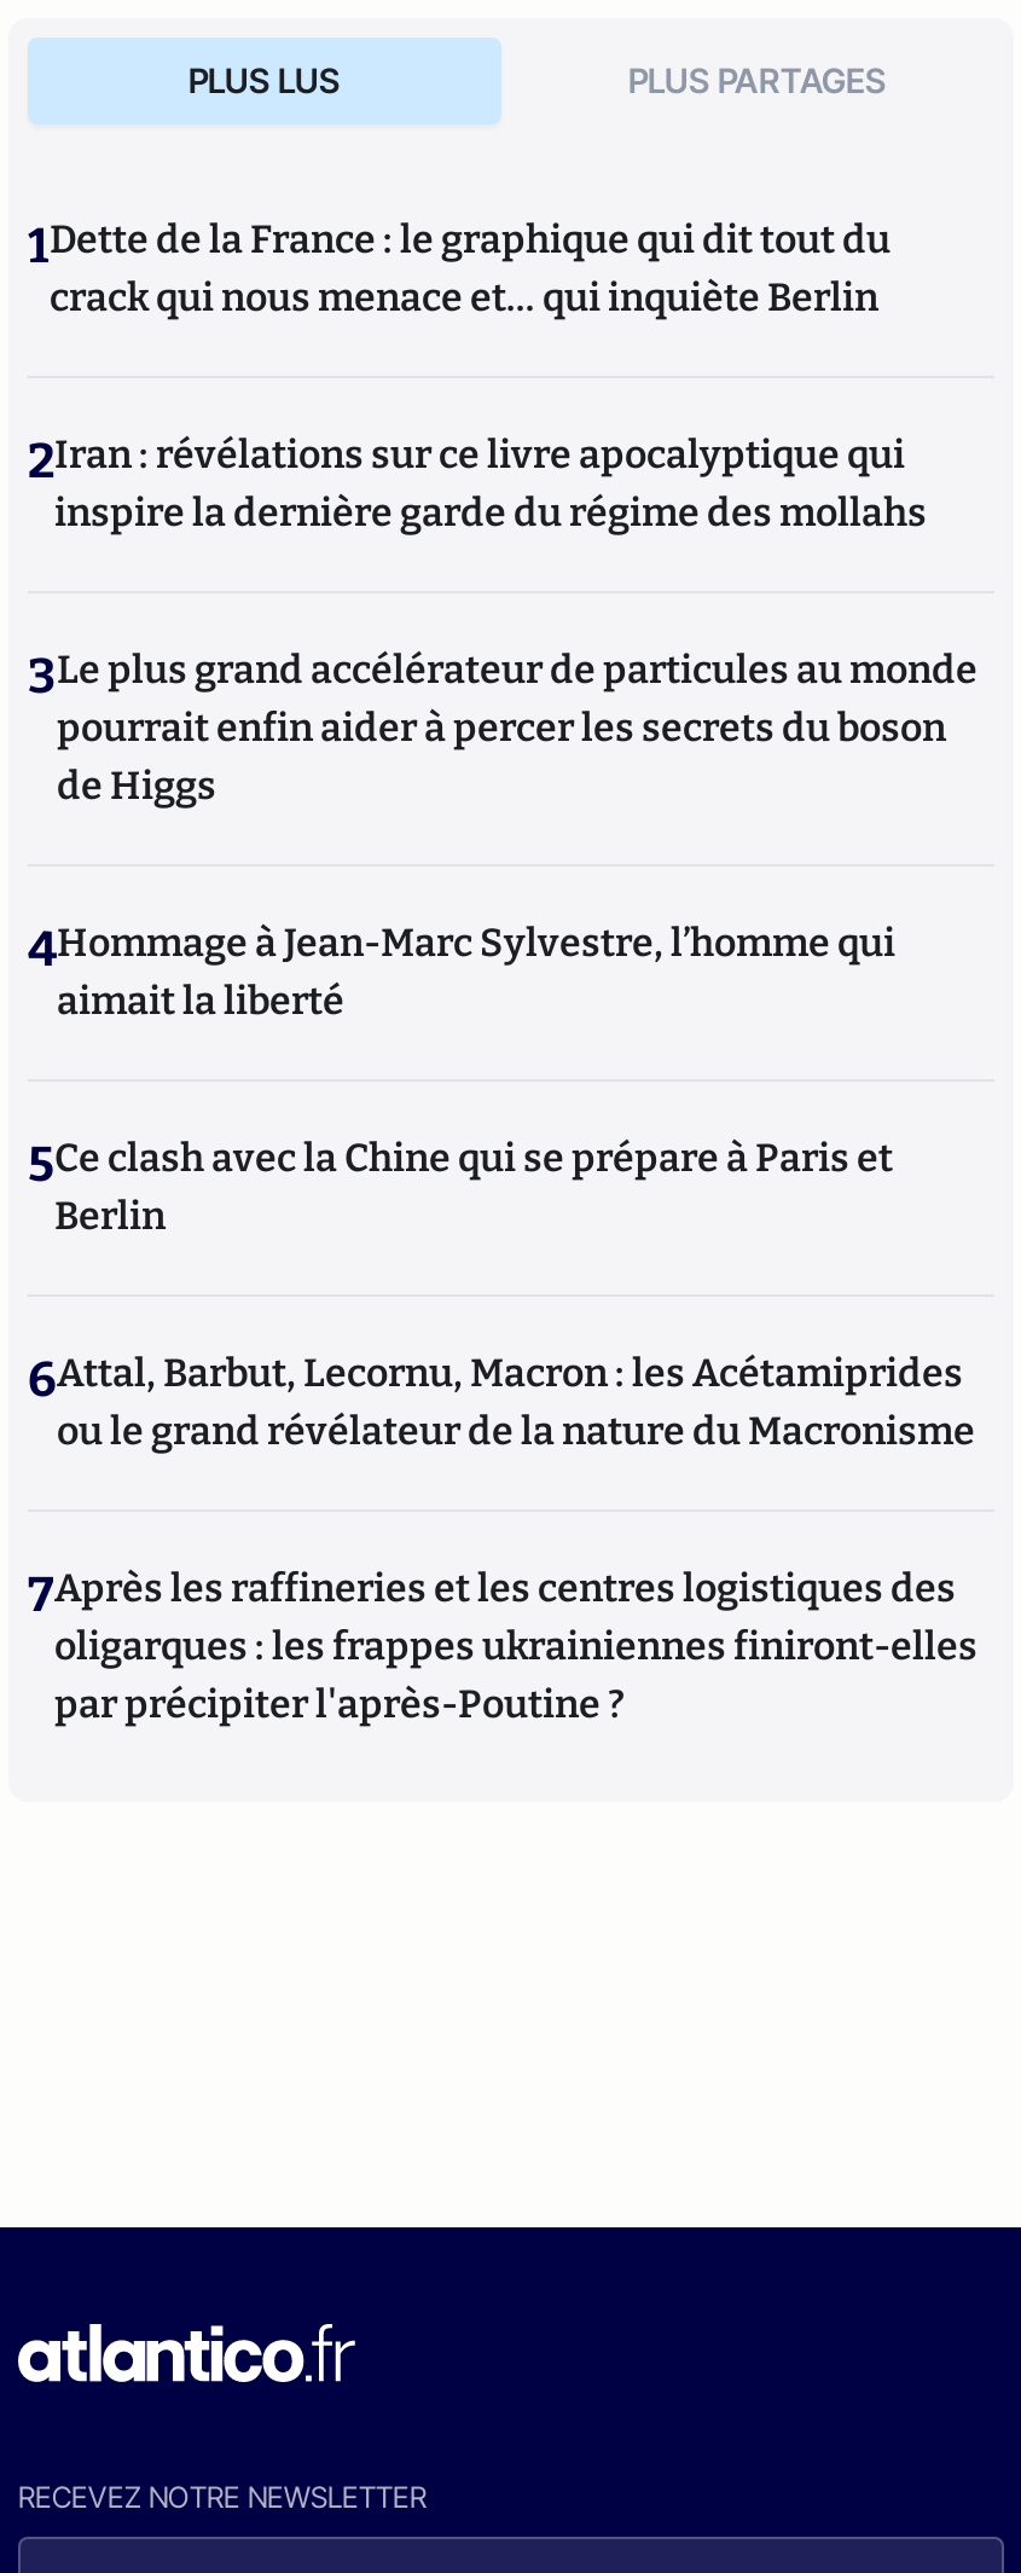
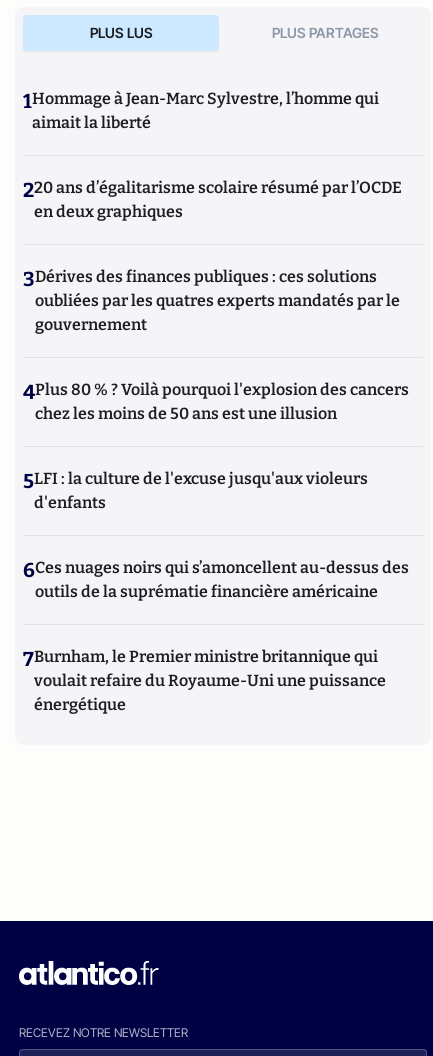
- 1Dette de la France : le graphique qui dit tout du
- crack qui nous menace et… qui inquiète Berlin
- 2Iran : révélations sur ce livre apocalyptique qui
- inspire la dernière garde du régime des mollahs
- 3Le plus grand accélérateur de particules au monde
- pourrait enfin aider à percer les secrets du boson
- de Higgs
- 4Hommage à Jean-Marc Sylvestre, l’homme qui
+ 1Hommage à Jean-Marc Sylvestre, l’homme qui

moved up: aimait la liberté

- 5Ce clash avec la Chine qui se prépare à Paris et
- Berlin
- 6Attal, Barbut, Lecornu, Macron : les Acétamiprides
- ou le grand révélateur de la nature du Macronisme
- 7Après les raffineries et les centres logistiques des
- oligarques : les frappes ukrainiennes finiront-elles
- par précipiter l'après-Poutine ?
+ 220 ans d’égalitarisme scolaire résumé par l’OCDE
+ en deux graphiques
+ 3Dérives des finances publiques : ces solutions
+ oubliées par les quatres experts mandatés par le
+ gouvernement
+ 4Plus 80 % ? Voilà pourquoi l'explosion des cancers
+ chez les moins de 50 ans est une illusion
+ 5LFI : la culture de l'excuse jusqu'aux violeurs
+ d'enfants
+ 6Ces nuages noirs qui s’amoncellent au-dessus des
+ outils de la suprématie financière américaine
+ 7Burnham, le Premier ministre britannique qui
+ voulait refaire du Royaume-Uni une puissance
+ énergétique
